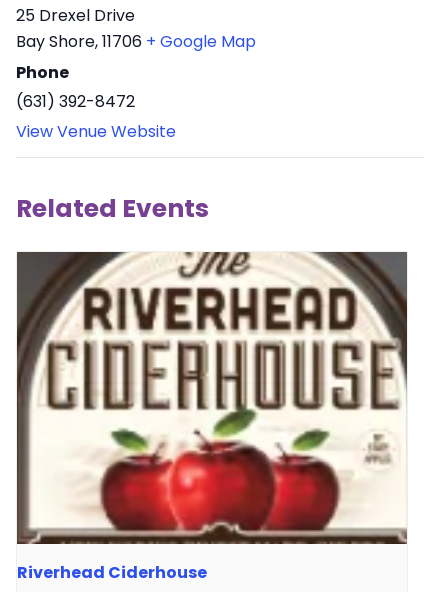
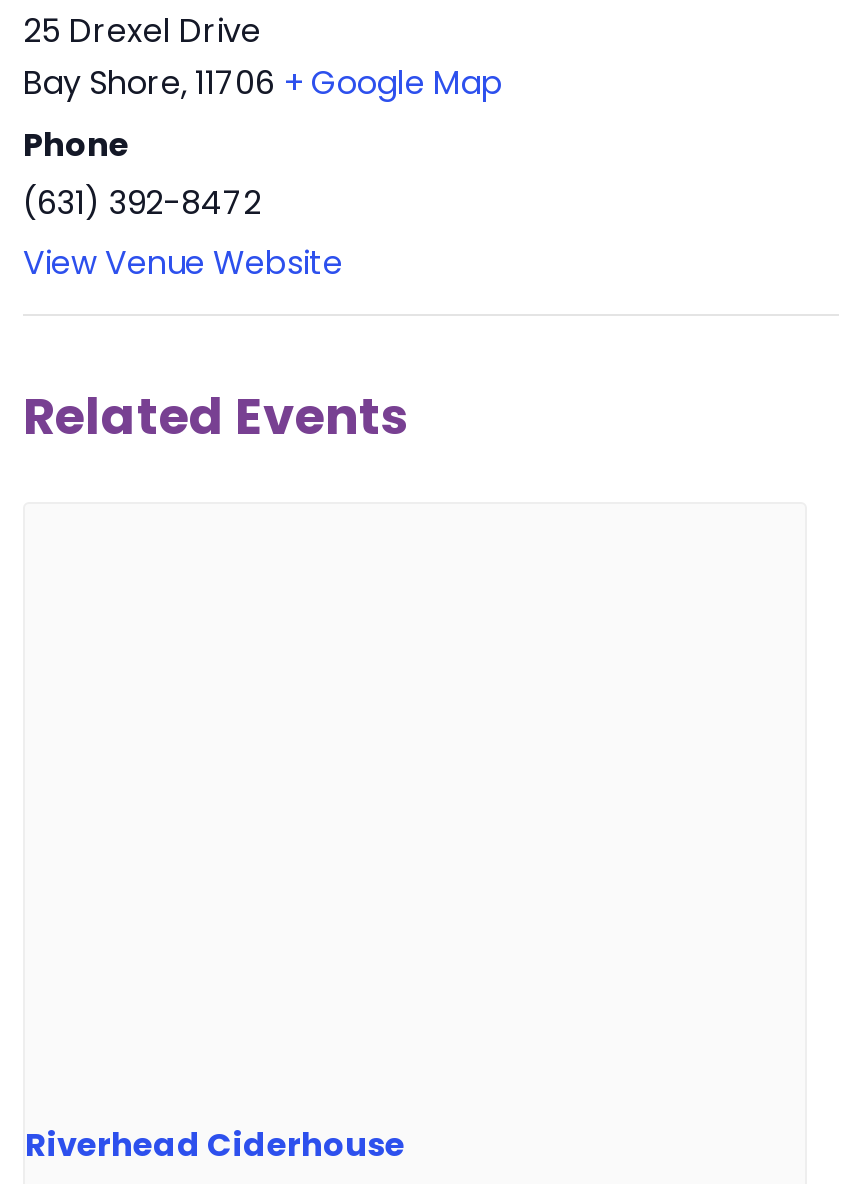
- [image]
